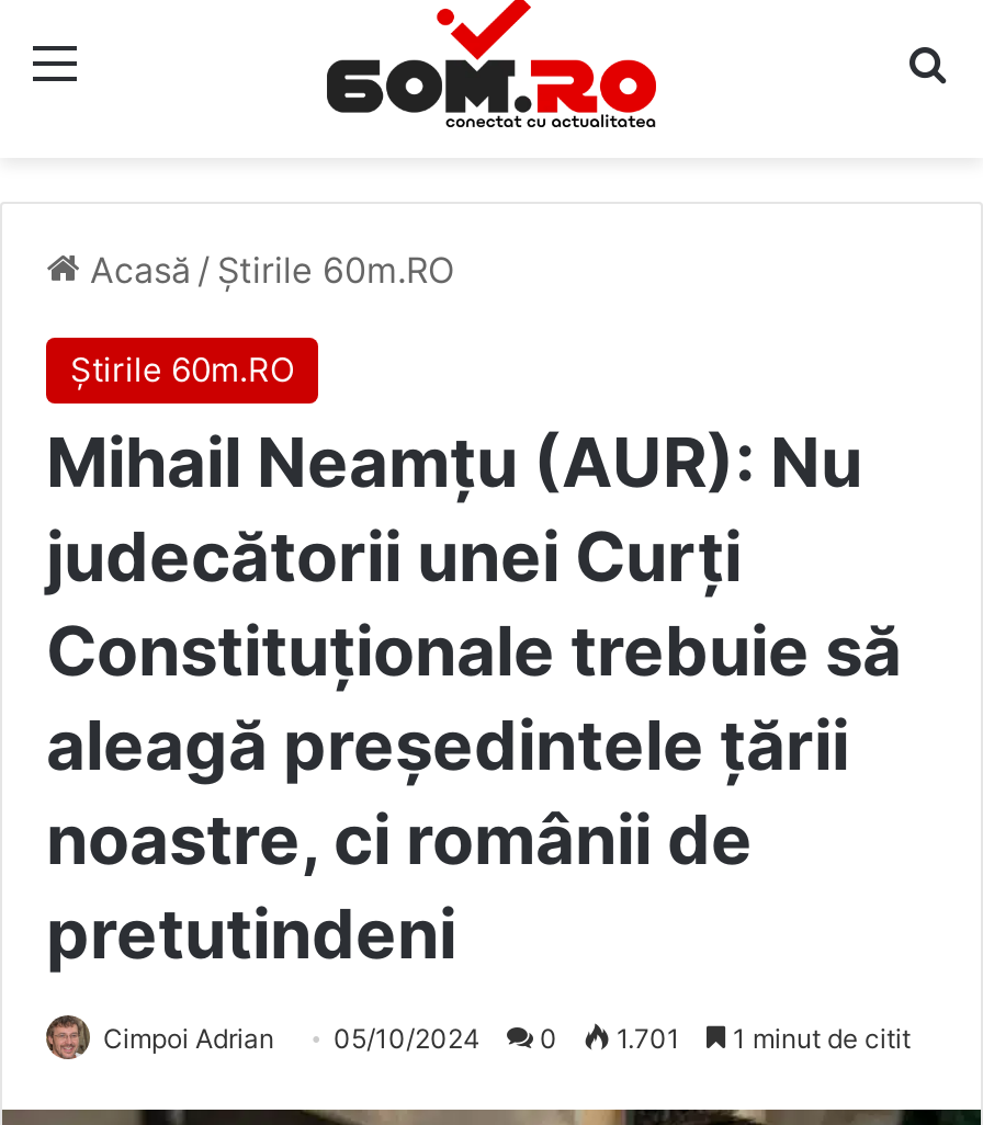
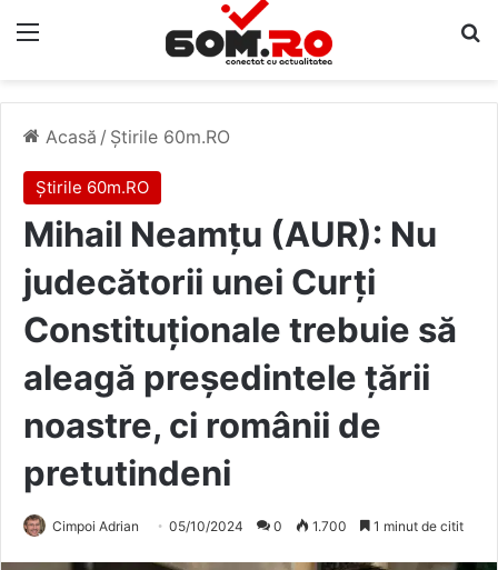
- Cimpoi Adrian 05/10/2024 0 1.701 1 minut de citit
+ Cimpoi Adrian 05/10/2024 0 1.700 1 minut de citit
